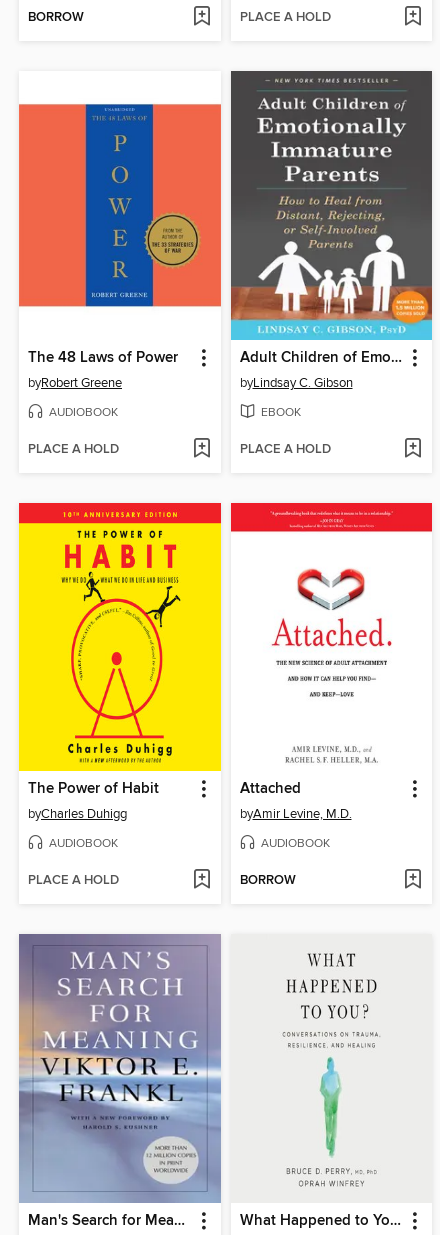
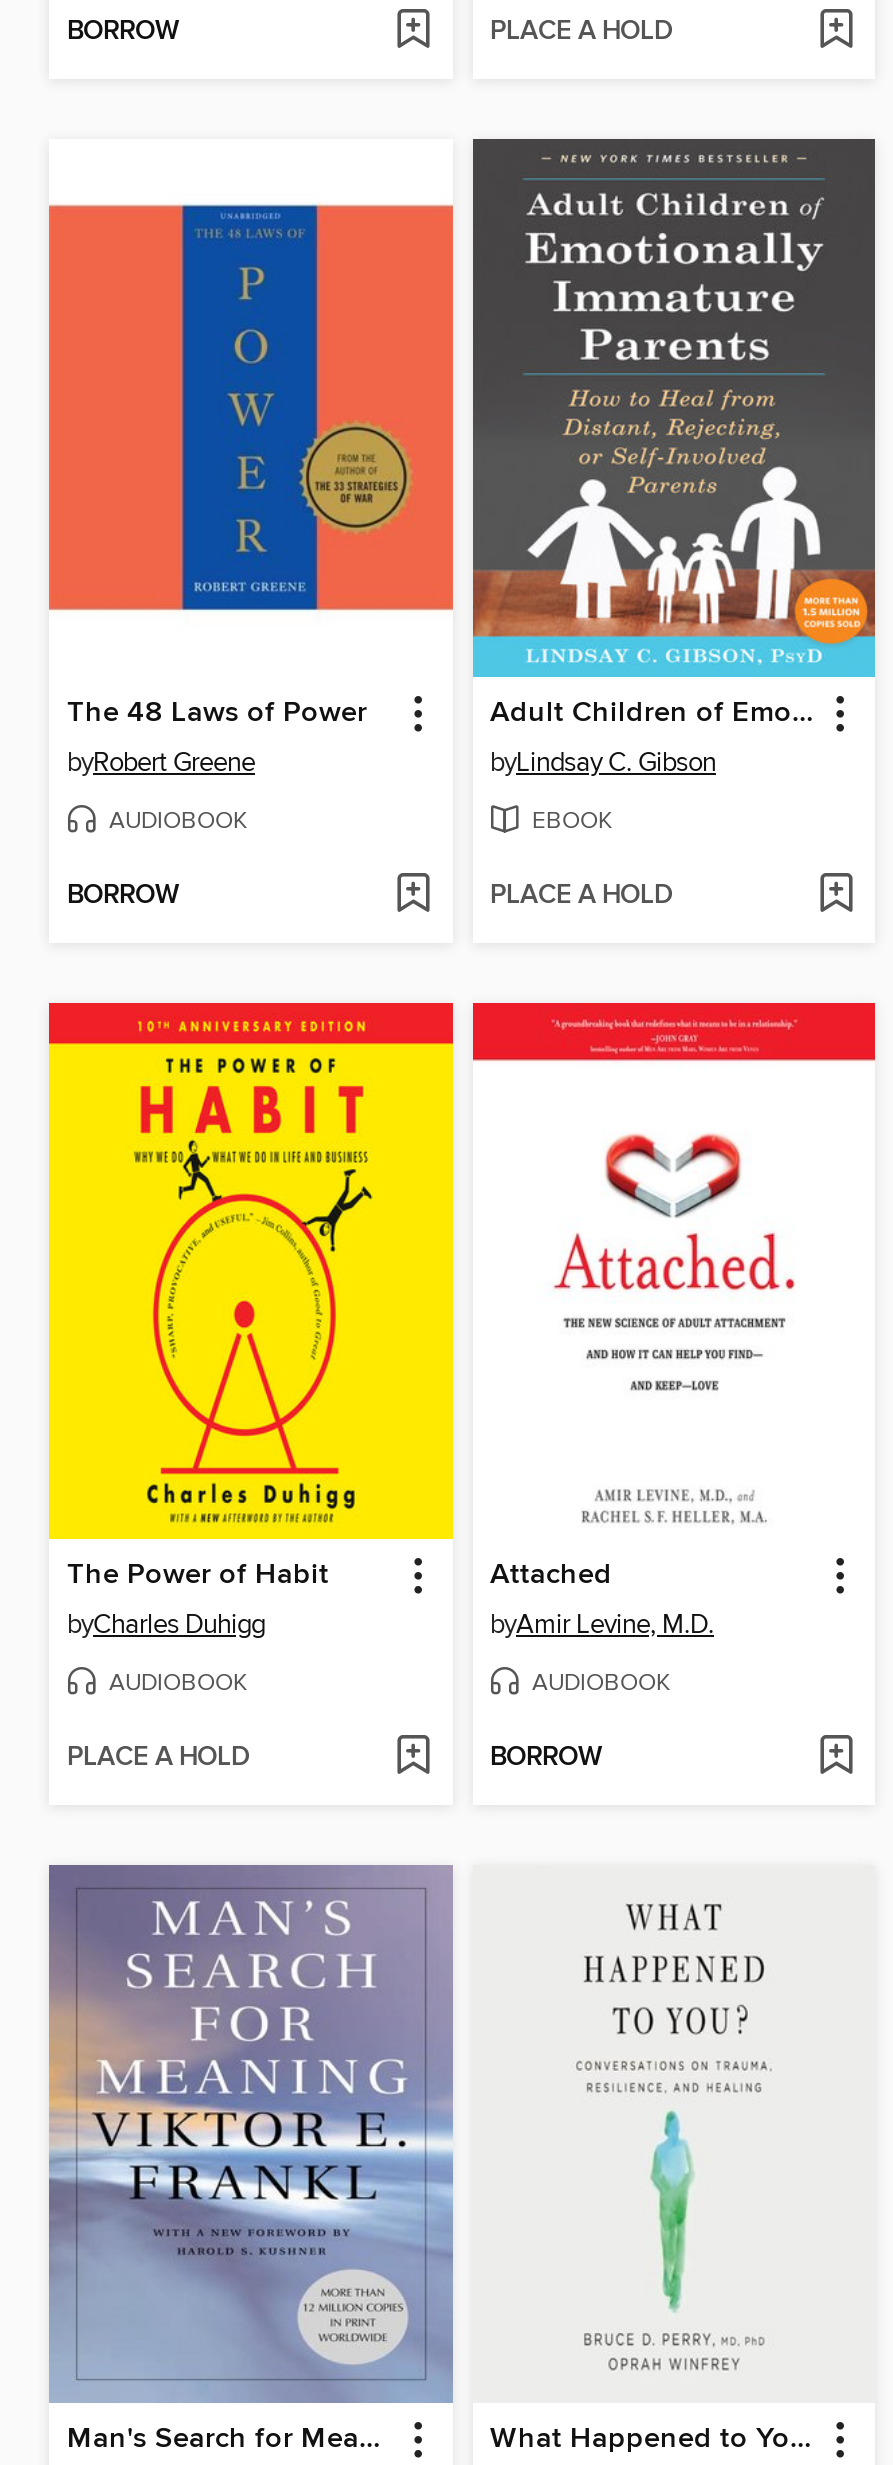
- PLACE A HOLD
+ BORROW
